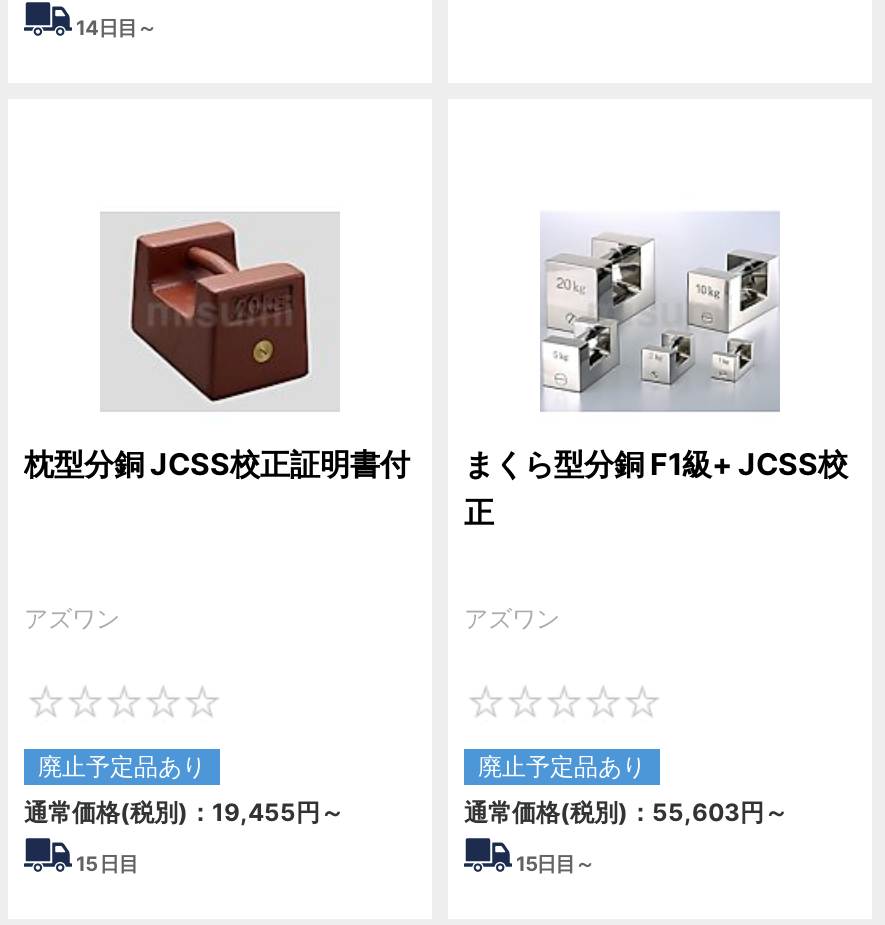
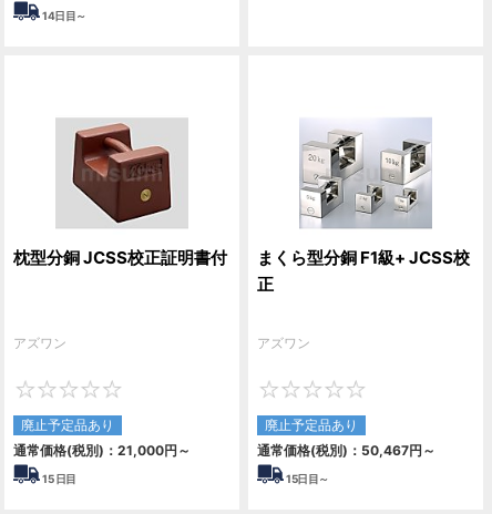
- 通常価格(税別)：19,455円～
+ 通常価格(税別)：21,000円～

- 通常価格(税別)：55,603円～
+ 通常価格(税別)：50,467円～
